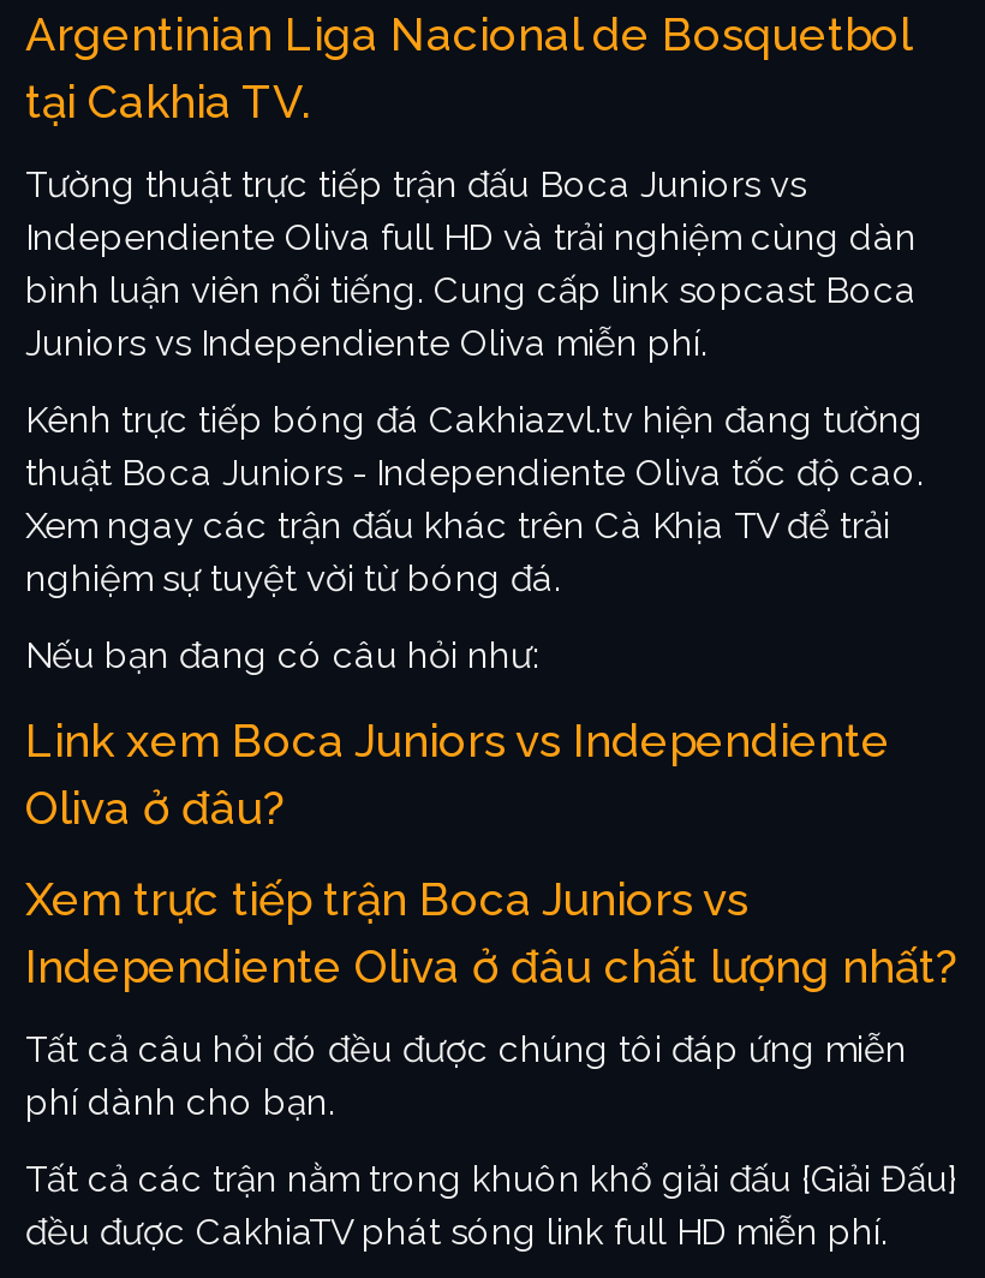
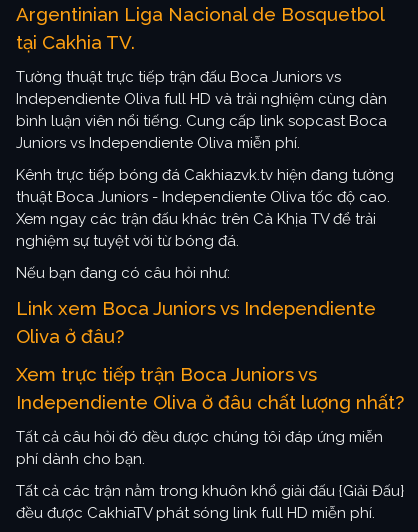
- Kênh trực tiếp bóng đá Cakhiazvl.tv hiện đang tường
+ Kênh trực tiếp bóng đá Cakhiazvk.tv hiện đang tường
